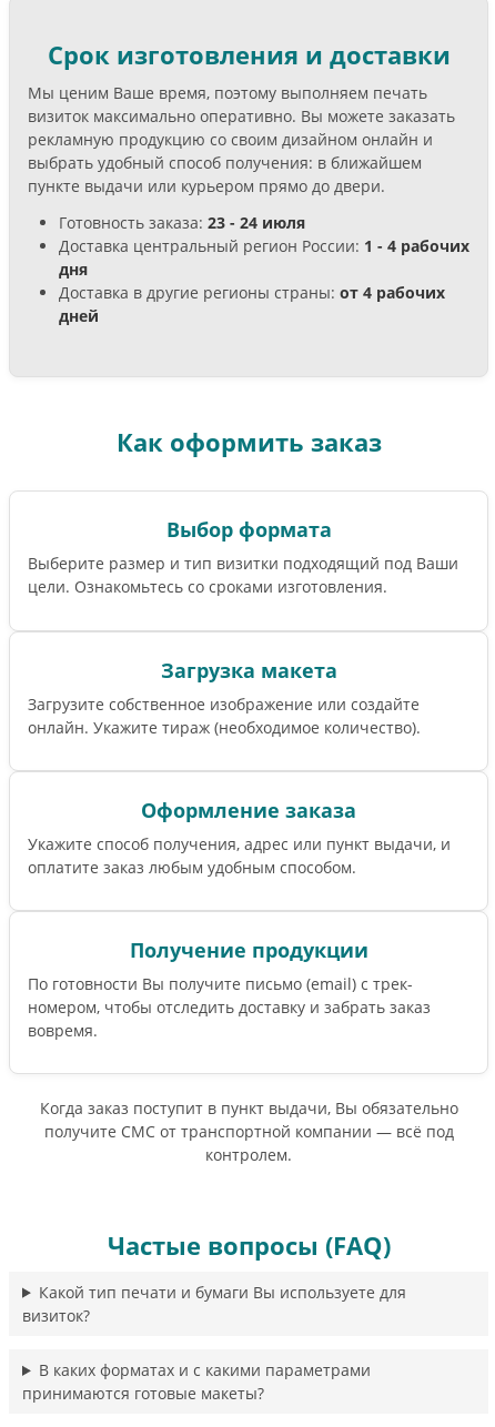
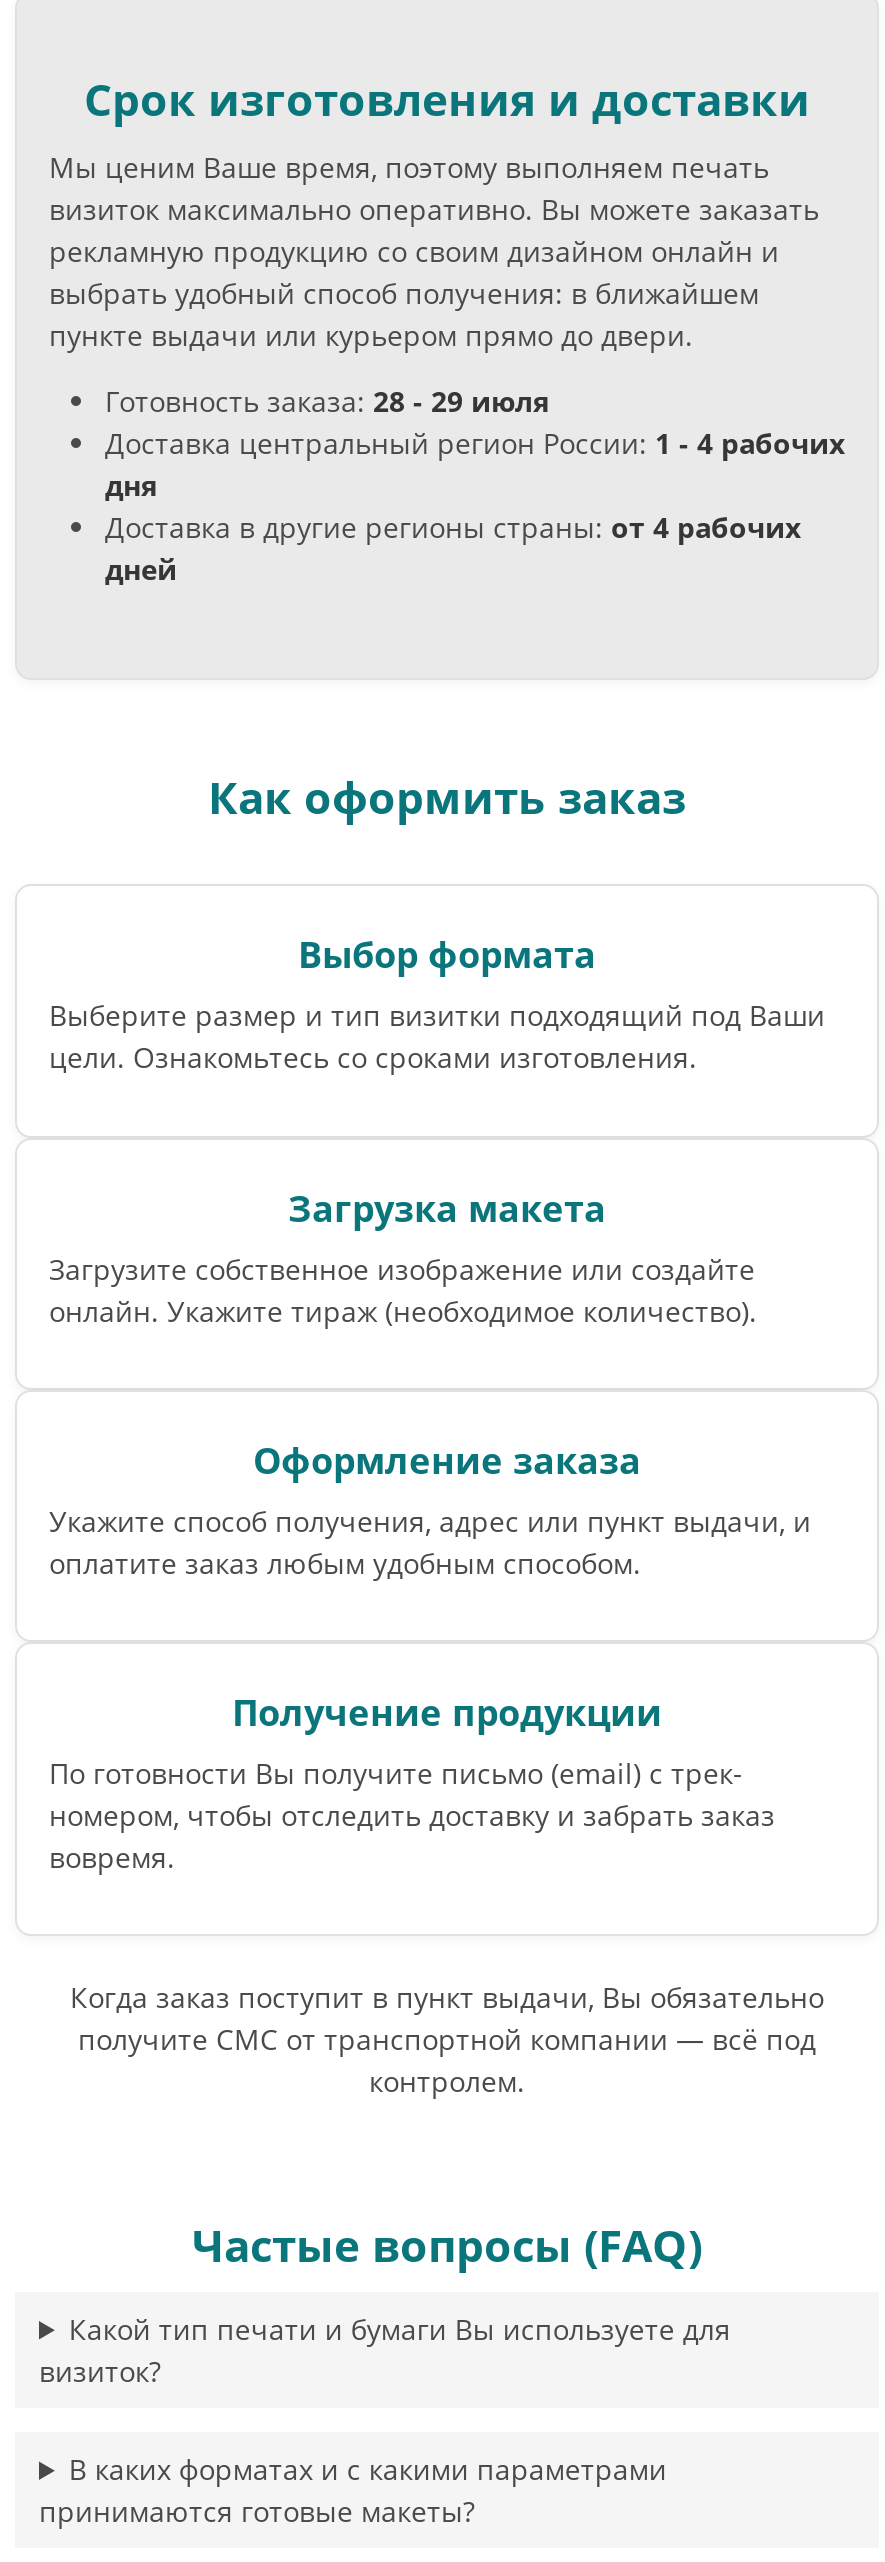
- Готовность заказа: 23 - 24 июля
+ Готовность заказа: 28 - 29 июля
